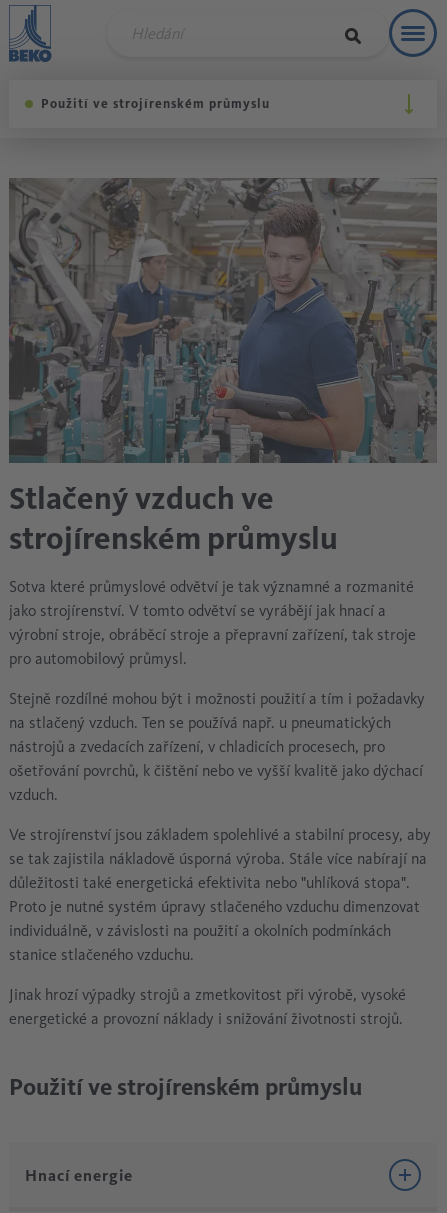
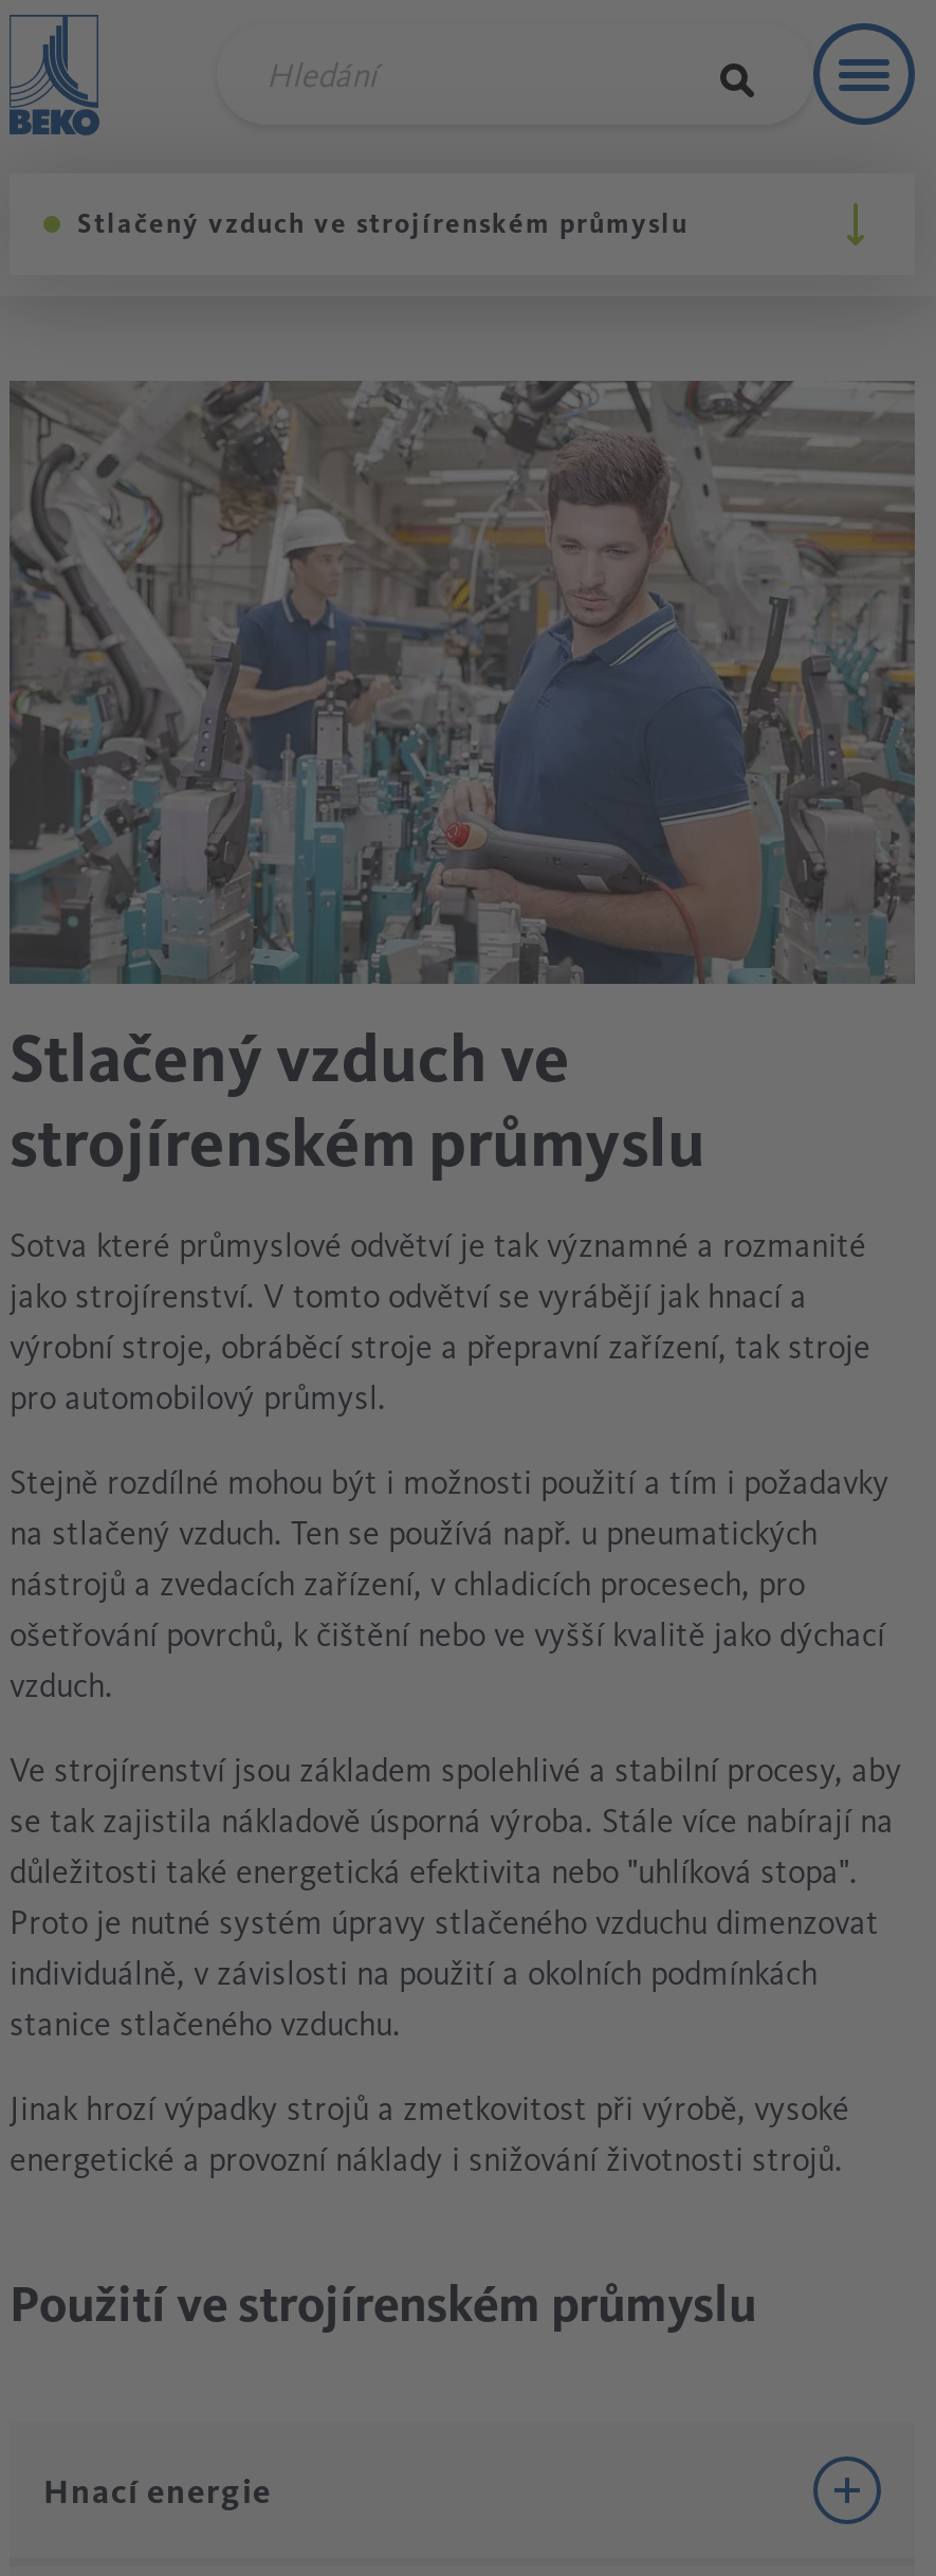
- Použití ve strojírenském průmyslu
+ Stlačený vzduch ve strojírenském průmyslu
